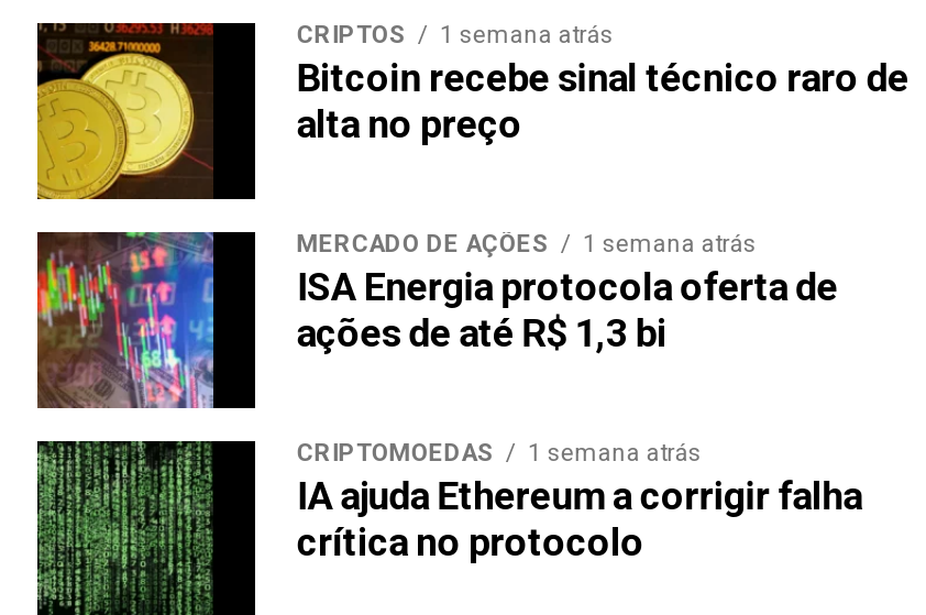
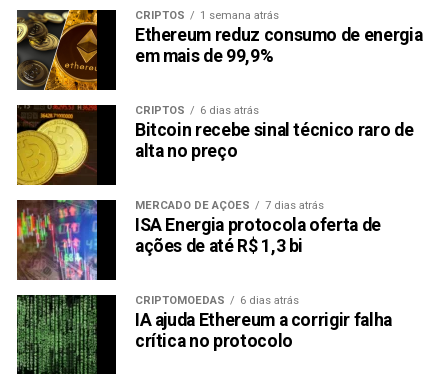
+ [image]
+ Ethereum reduz consumo de energia
+ em mais de 99,9%
+ CRIPTOS
+ 6 dias atrás

- MERCADO DE AÇÕES 1 semana atrás
+ MERCADO DE AÇÕES 7 dias atrás

- CRIPTOMOEDAS 1 semana atrás
+ CRIPTOMOEDAS 6 dias atrás
